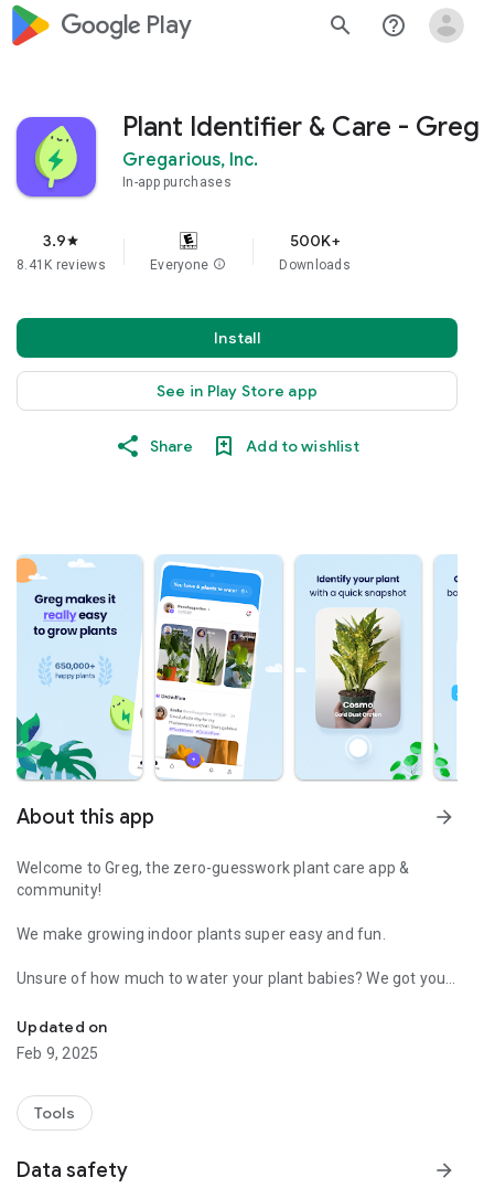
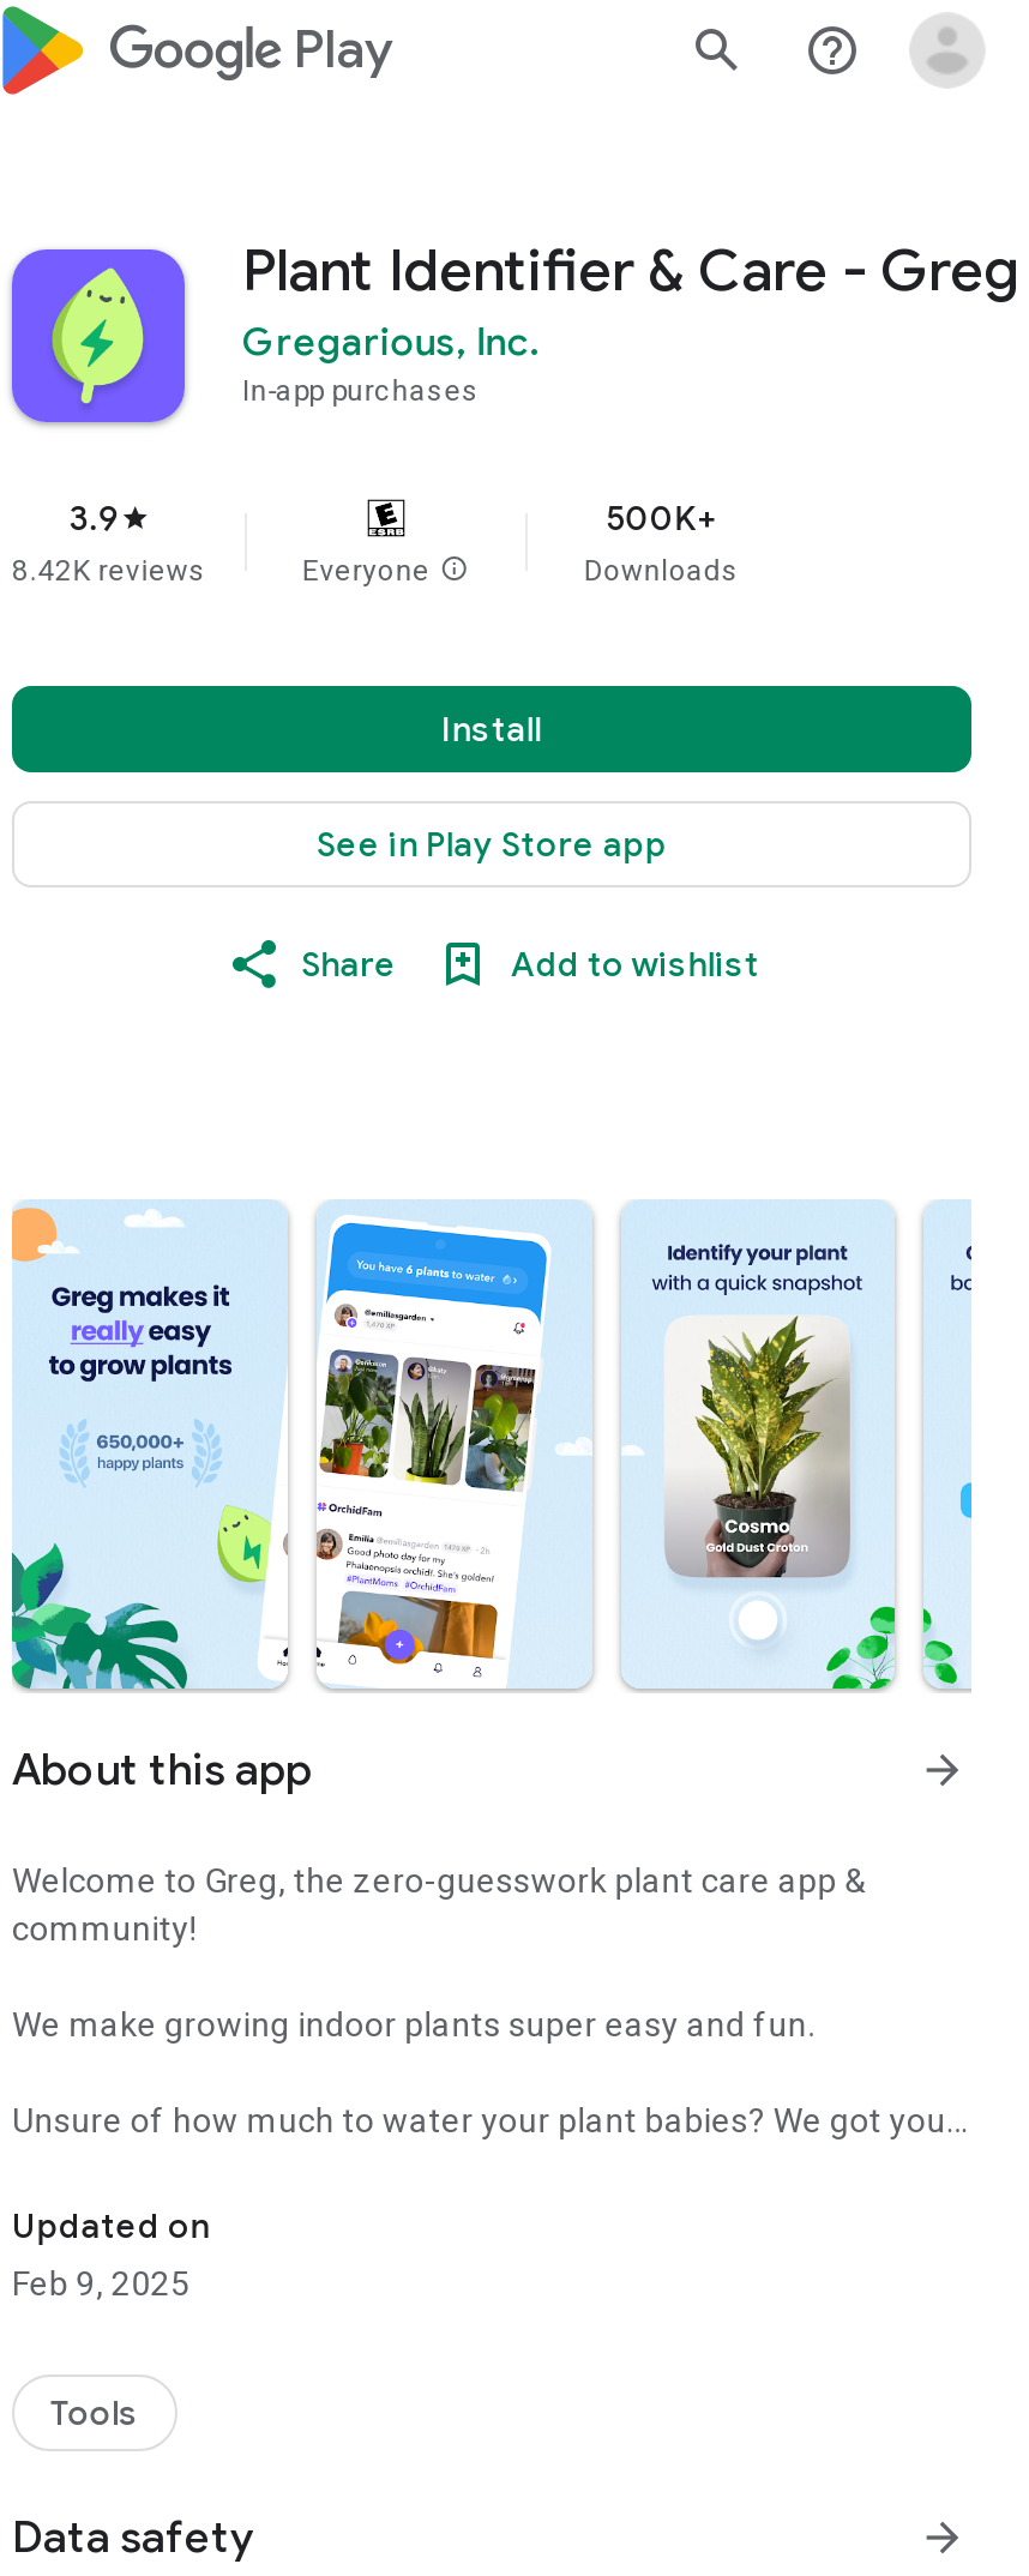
- 8.41K reviews
+ 8.42K reviews
